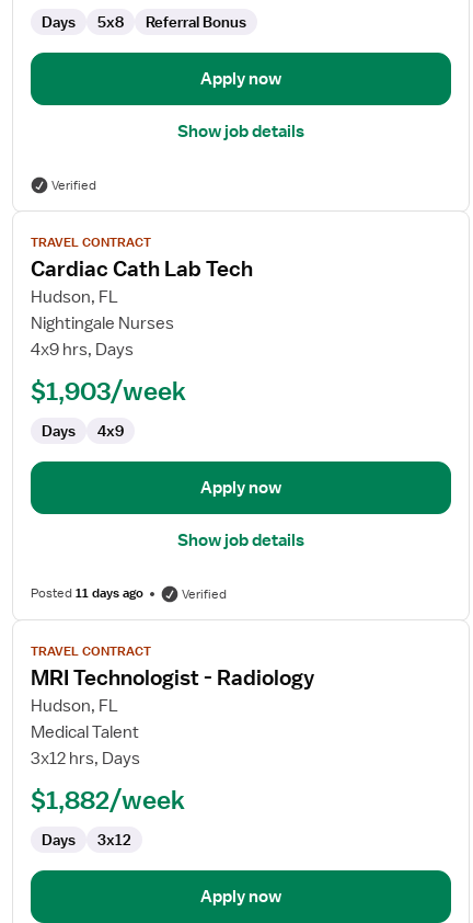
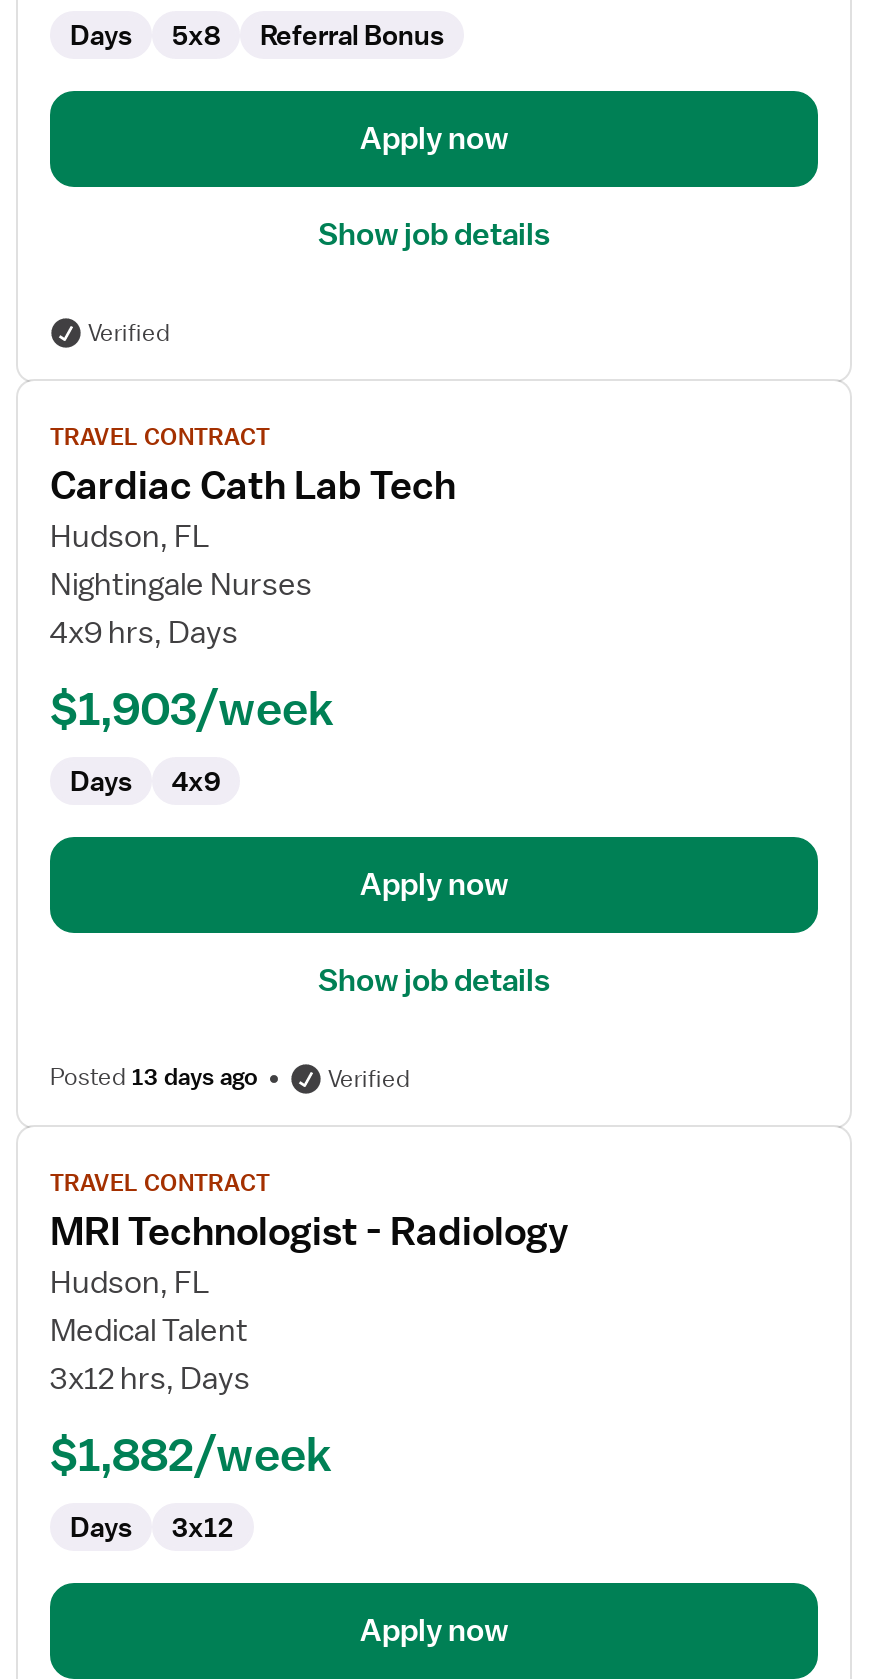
- Posted 11 days ago
+ Posted 13 days ago
